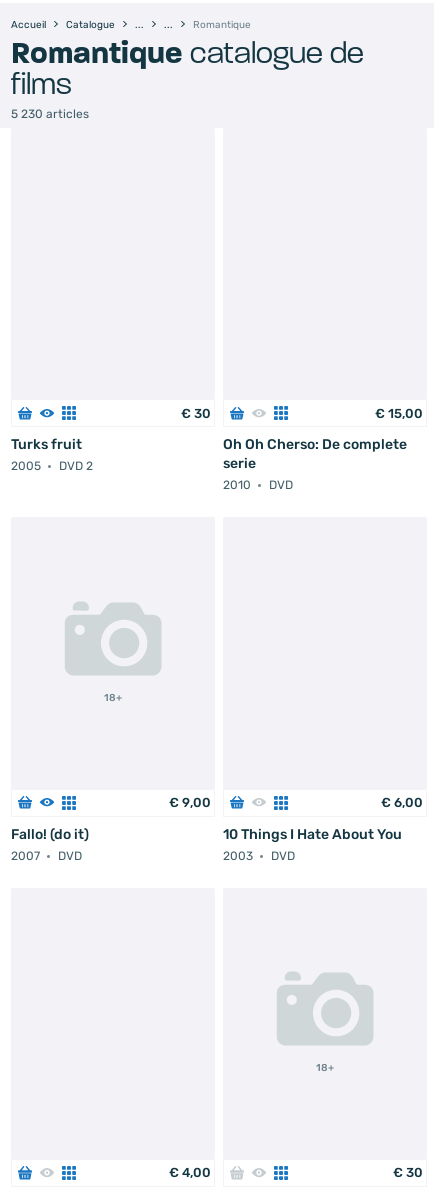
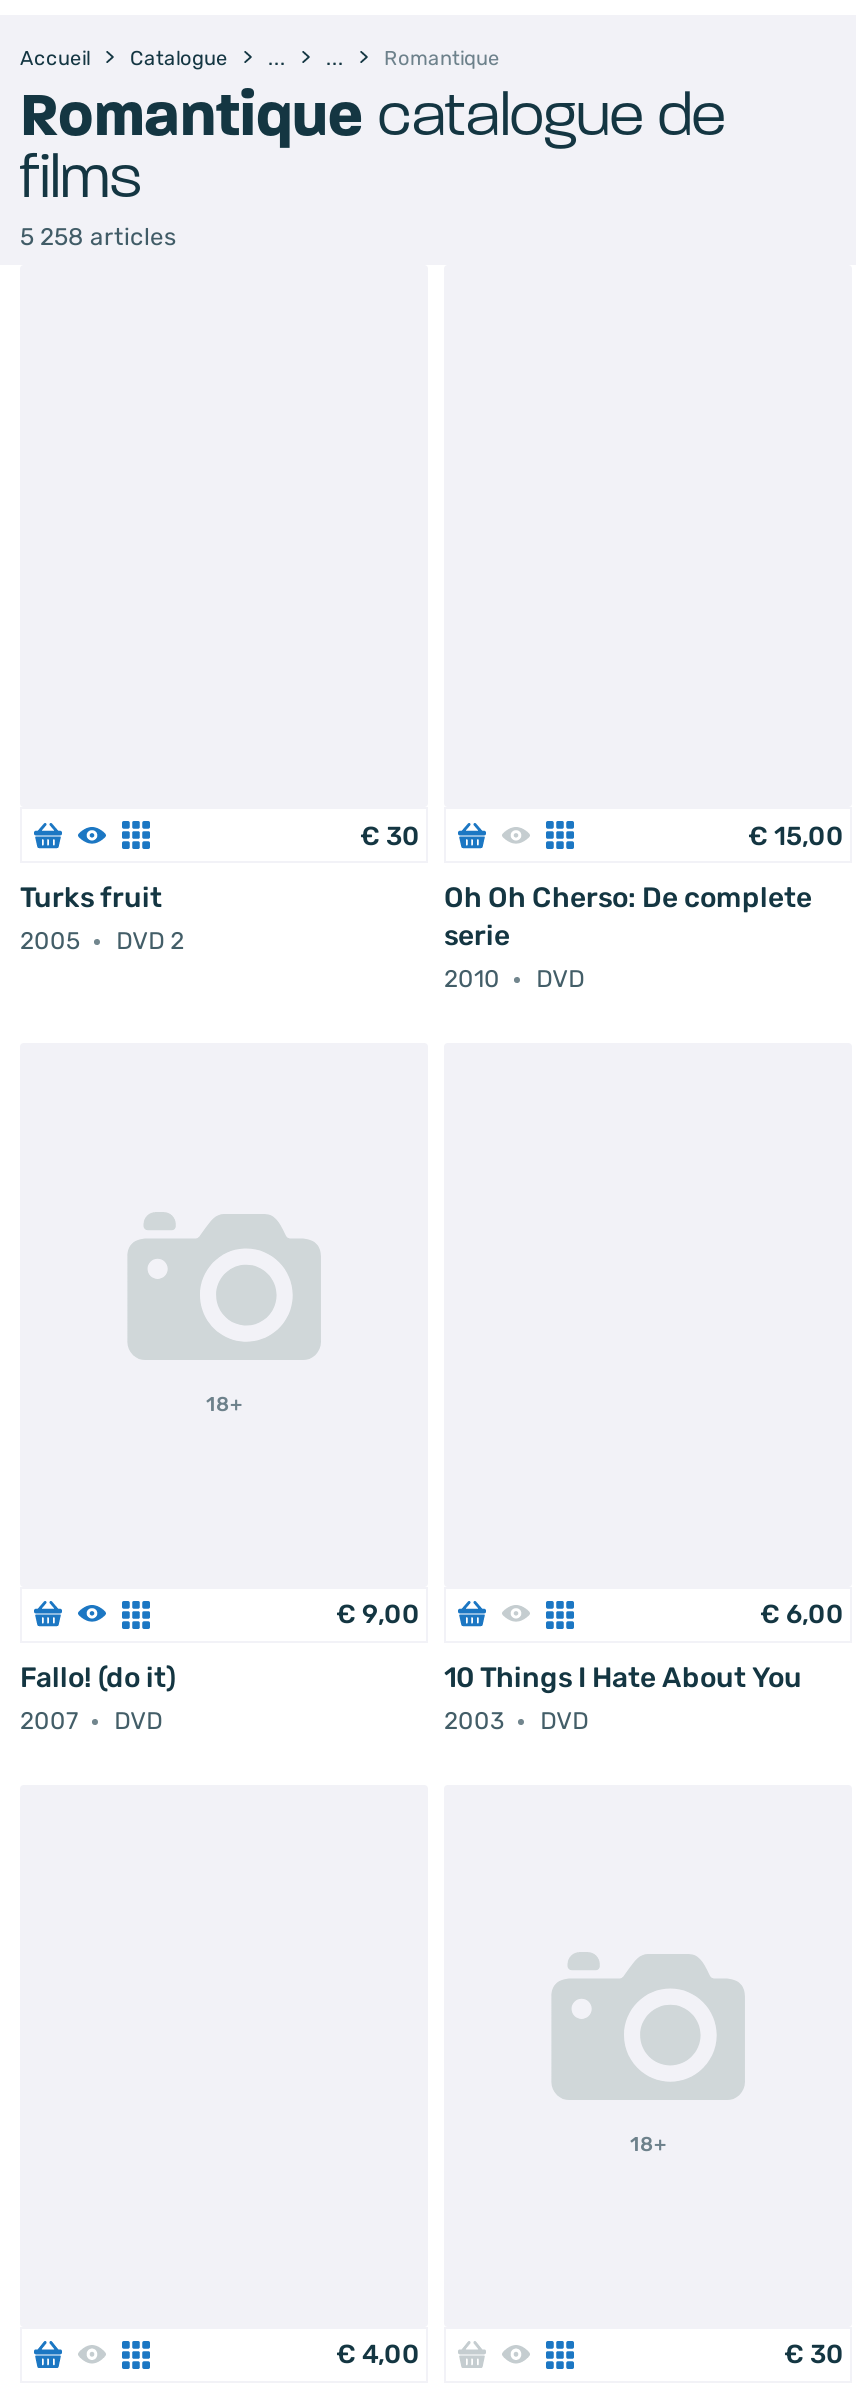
- 5 230 articles
+ 5 258 articles
